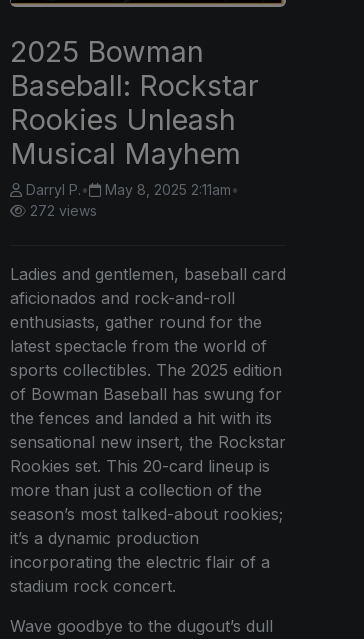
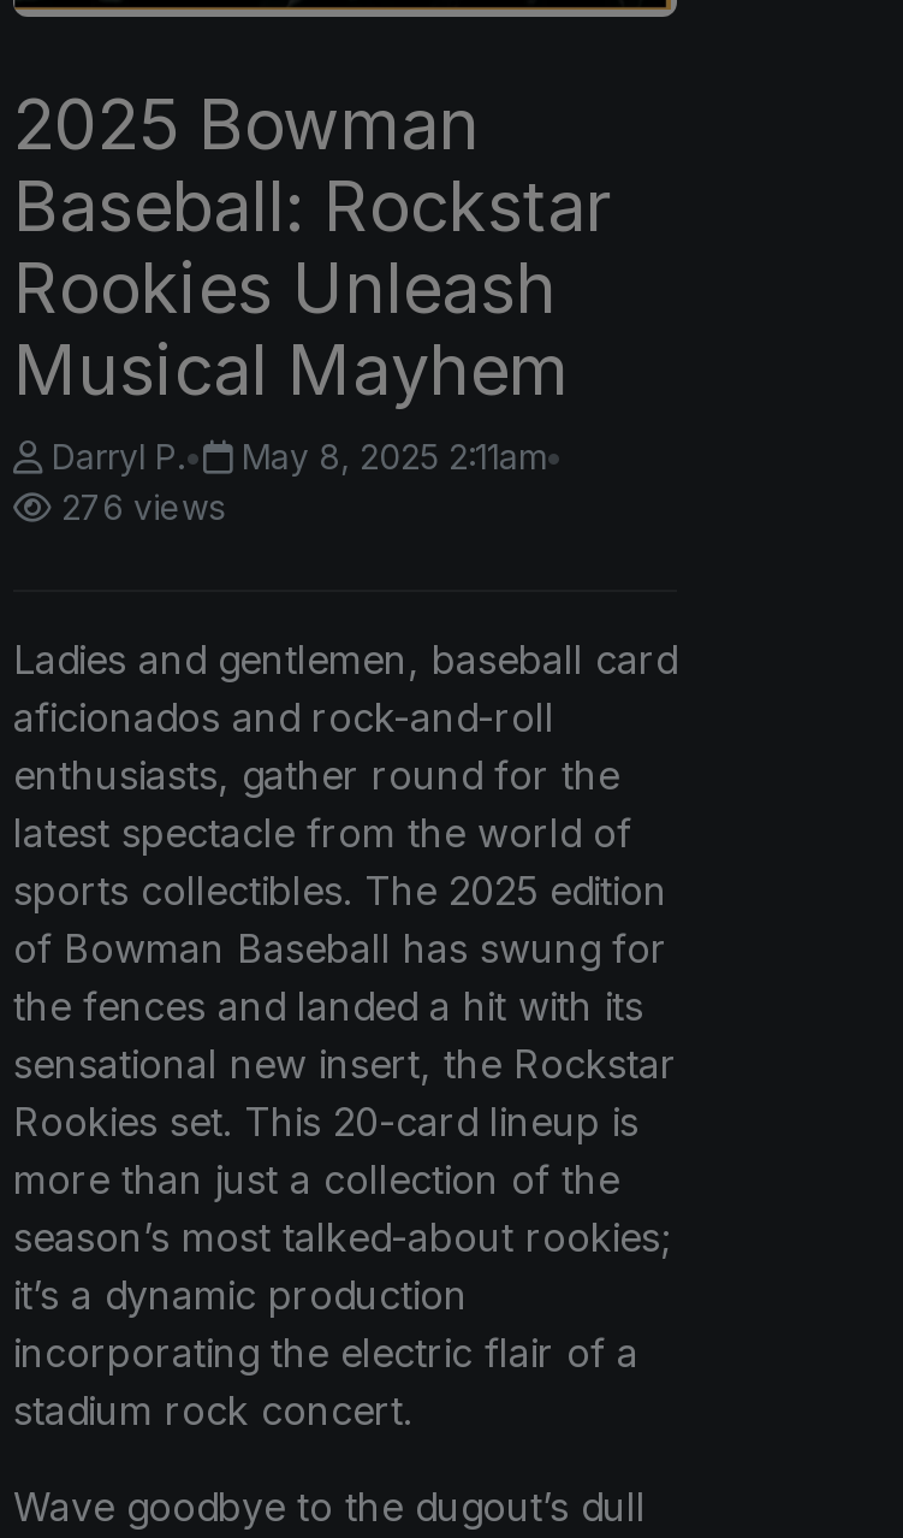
- 272 views
+ 276 views
